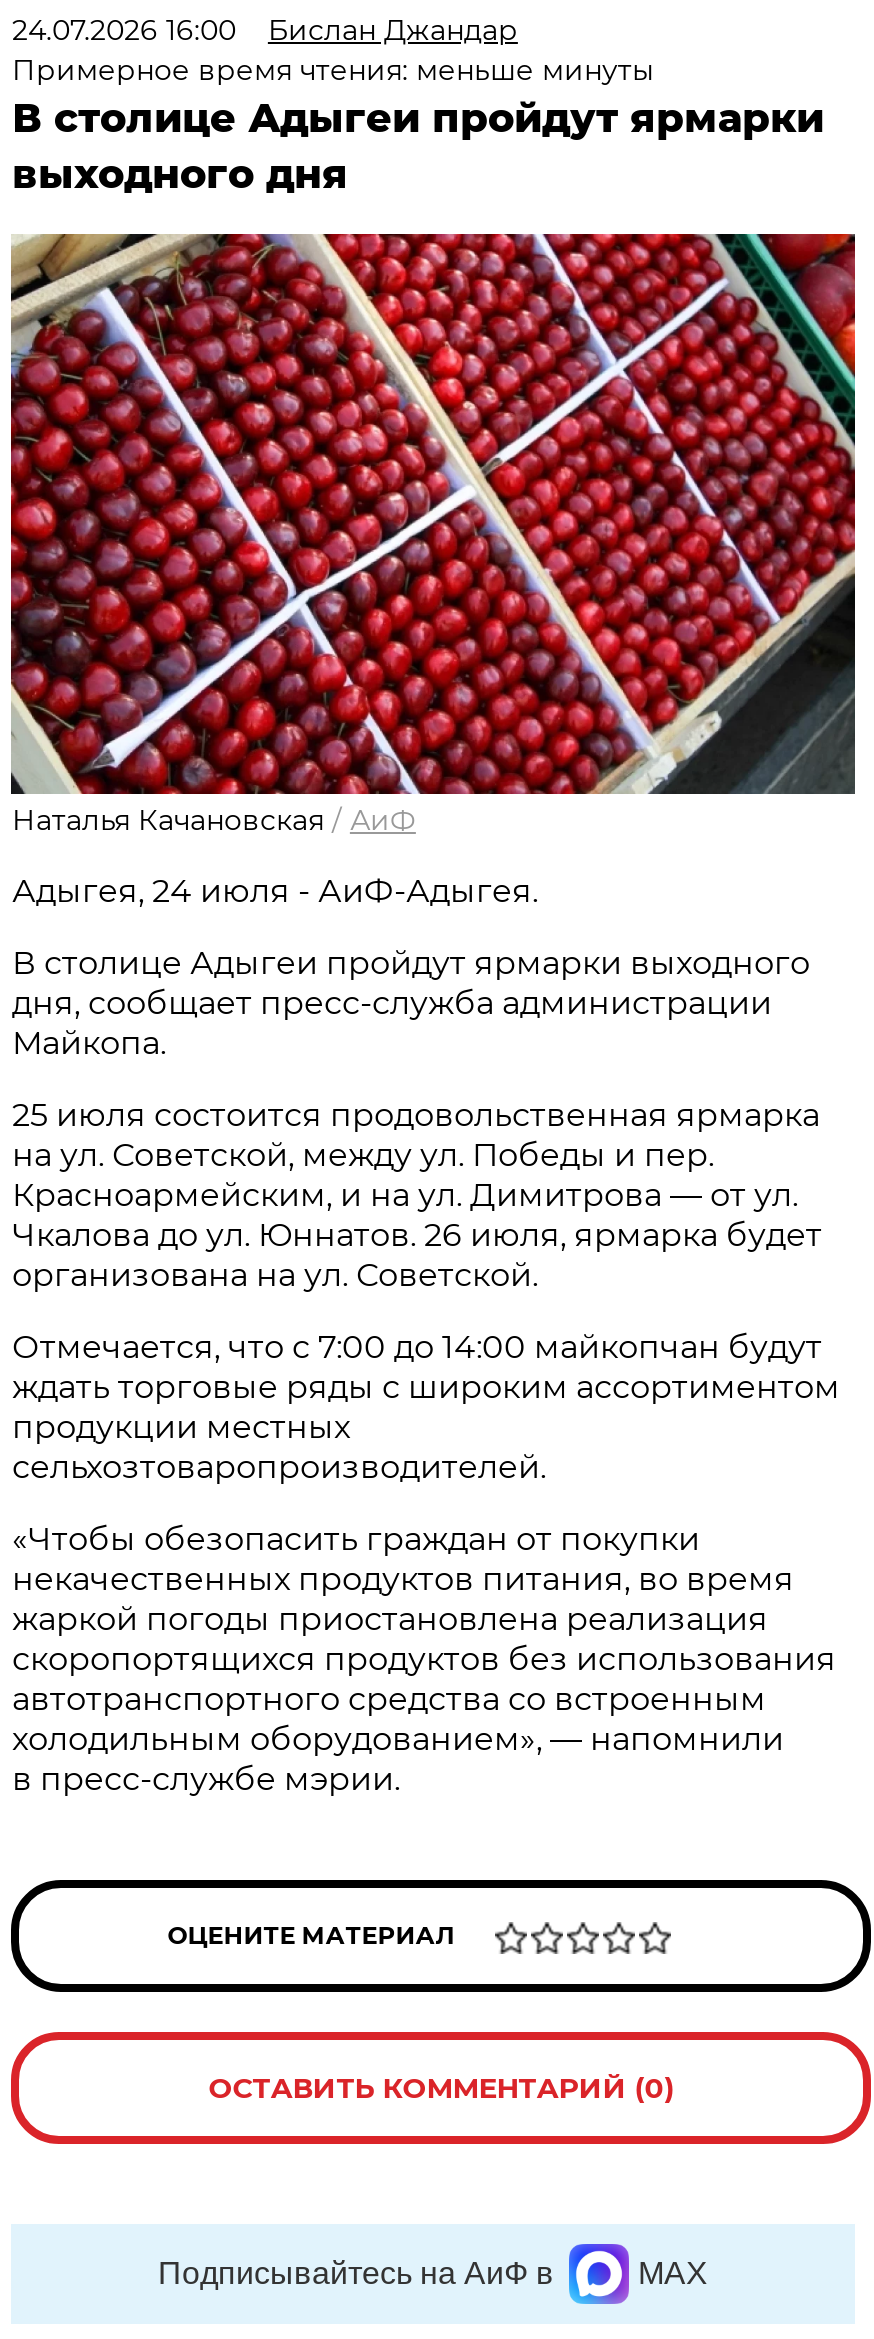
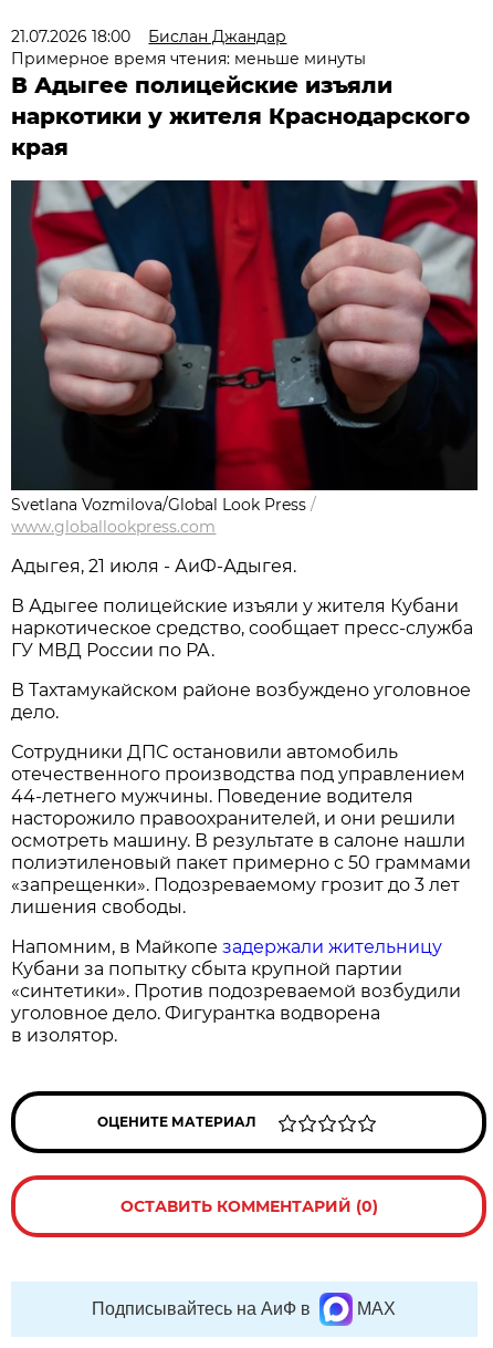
- 24.07.2026 16:00 Бислан Джандар
+ 21.07.2026 18:00 Бислан Джандар

- В столице Адыгеи пройдут ярмарки
- выходного дня
+ В Адыгее полицейские изъяли
+ наркотики у жителя Краснодарского
+ края

- [image]
- Наталья Качановская / АиФ
+ [image]
+ Svetlana Vozmilova/Global Look Press /
+ www.globallookpress.com

- Адыгея, 24 июля - АиФ-Адыгея.
+ Адыгея, 21 июля - АиФ-Адыгея.

- В столице Адыгеи пройдут ярмарки выходного
- дня, сообщает пресс-служба администрации
- Майкопа.
+ В Адыгее полицейские изъяли у жителя Кубани
+ наркотическое средство, сообщает пресс-служба
+ ГУ МВД России по РА.

- 25 июля состоится продовольственная ярмарка
- на ул. Советской, между ул. Победы и пер.
- Красноармейским, и на ул. Димитрова — от ул.
- Чкалова до ул. Юннатов. 26 июля, ярмарка будет
- организована на ул. Советской.
+ В Тахтамукайском районе возбуждено уголовное
+ дело.

- Отмечается, что с 7:00 до 14:00 майкопчан будут
- ждать торговые ряды с широким ассортиментом
- продукции местных
- сельхозтоваропроизводителей.
+ Сотрудники ДПС остановили автомобиль
+ отечественного производства под управлением
+ 44-летнего мужчины. Поведение водителя
+ насторожило правоохранителей, и они решили
+ осмотреть машину. В результате в салоне нашли
+ полиэтиленовый пакет примерно с 50 граммами
+ «запрещенки». Подозреваемому грозит до 3 лет
+ лишения свободы.

- «Чтобы обезопасить граждан от покупки
- некачественных продуктов питания, во время
- жаркой погоды приостановлена реализация
- скоропортящихся продуктов без использования
- автотранспортного средства со встроенным
- холодильным оборудованием», — напомнили
- в пресс-службе мэрии.
+ Напомним, в Майкопе задержали жительницу
+ Кубани за попытку сбыта крупной партии
+ «синтетики». Против подозреваемой возбудили
+ уголовное дело. Фигурантка водворена
+ в изолятор.
